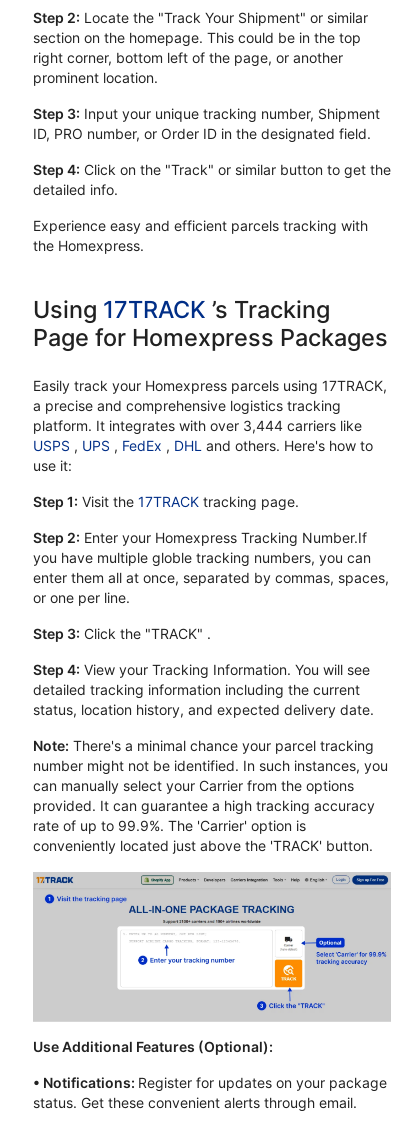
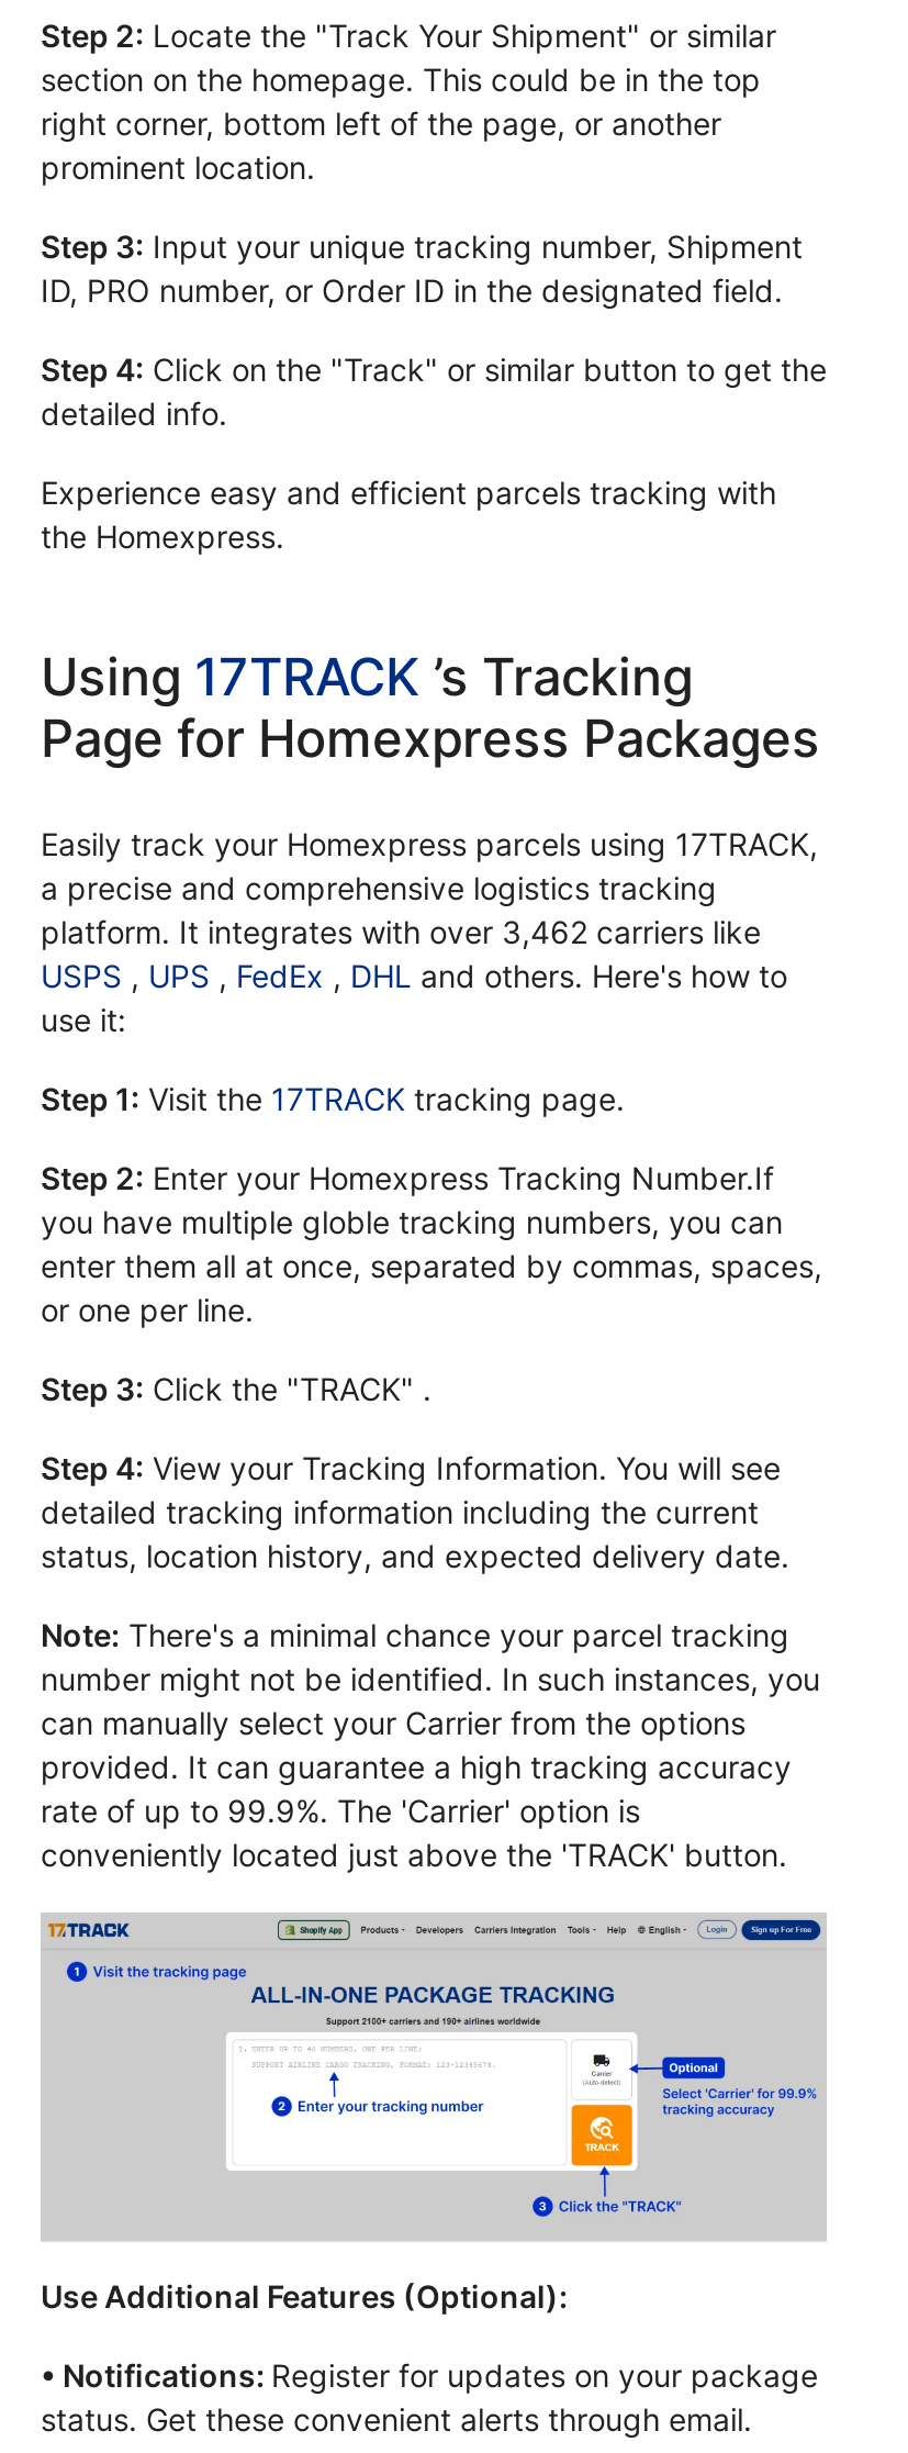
- platform. It integrates with over 3,444 carriers like
+ platform. It integrates with over 3,462 carriers like
